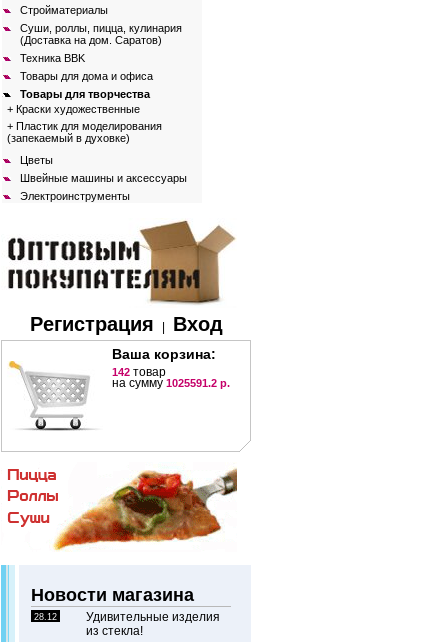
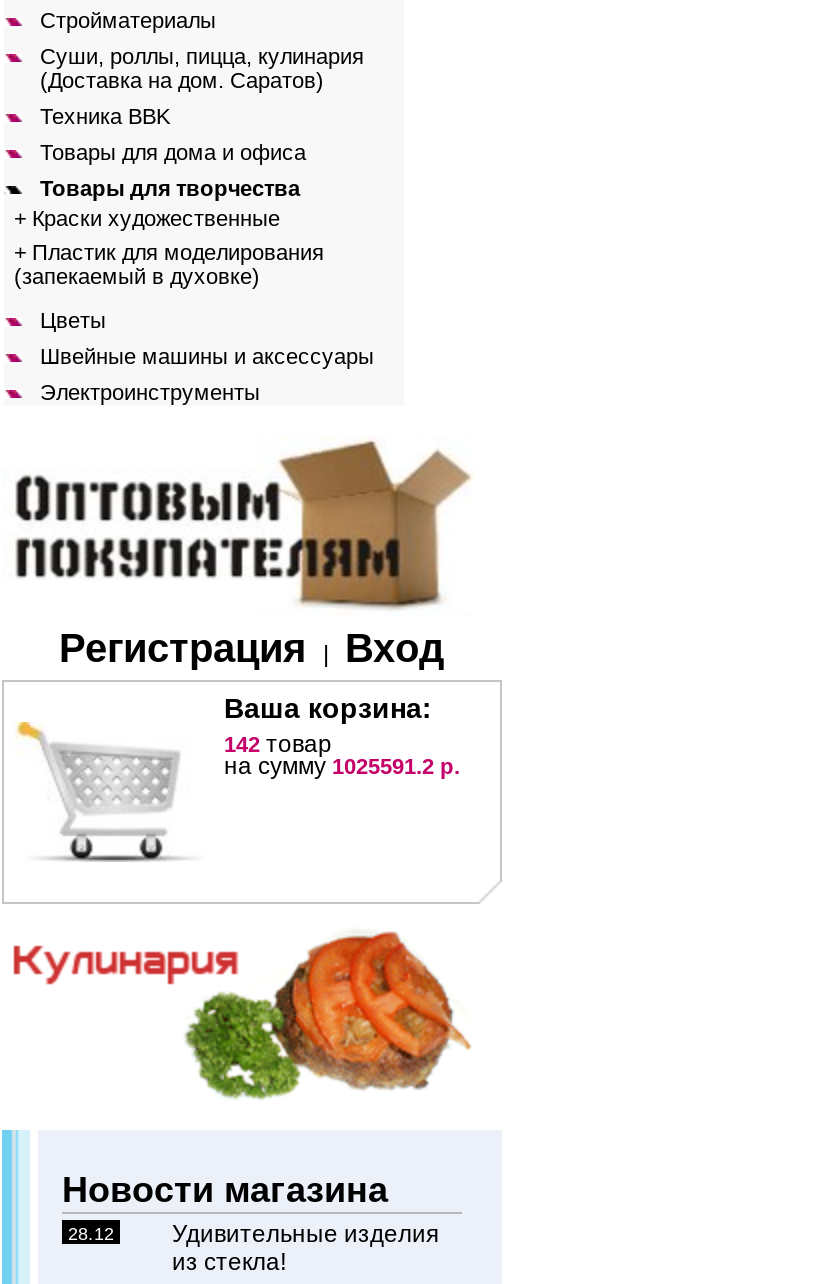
- [image]
+ [image]
